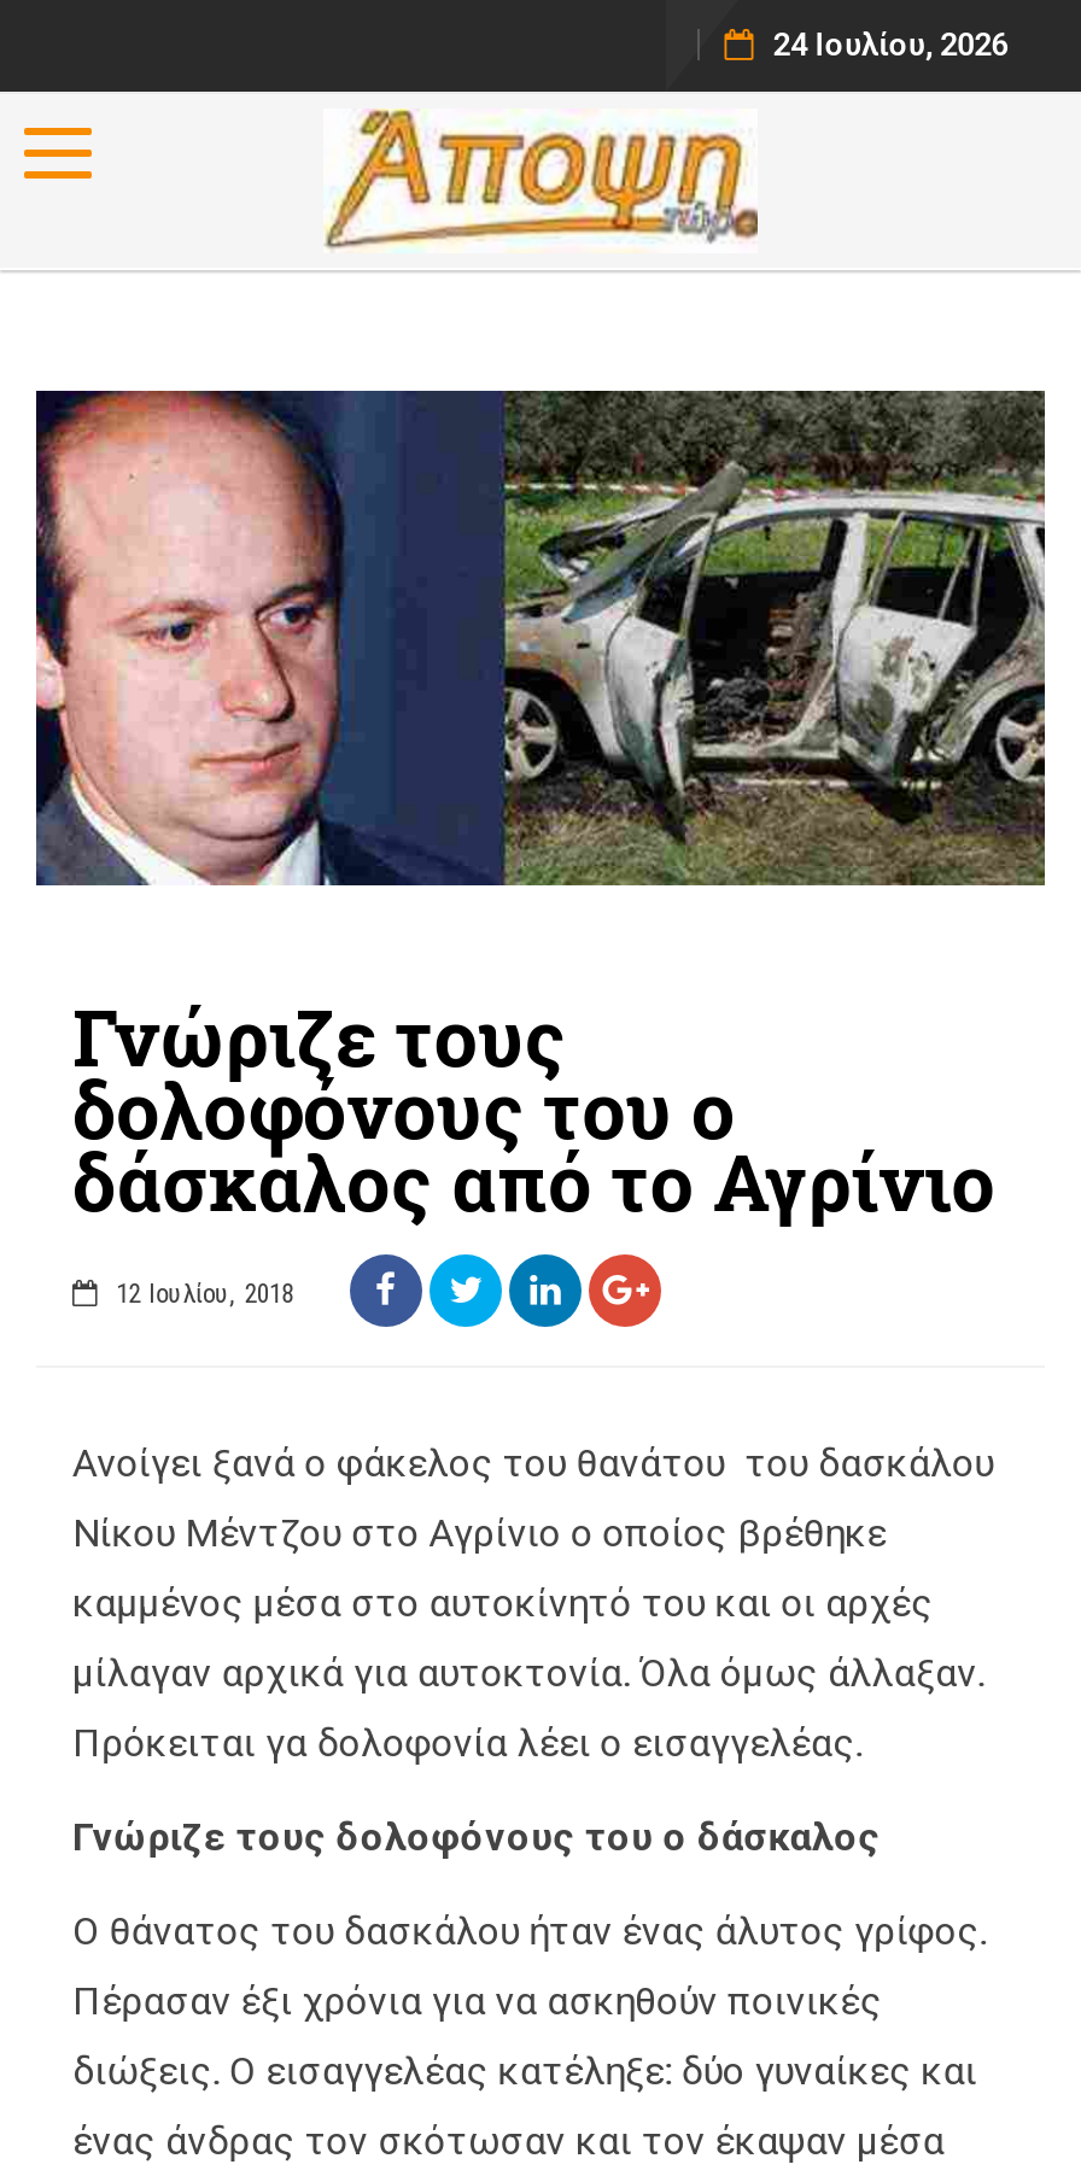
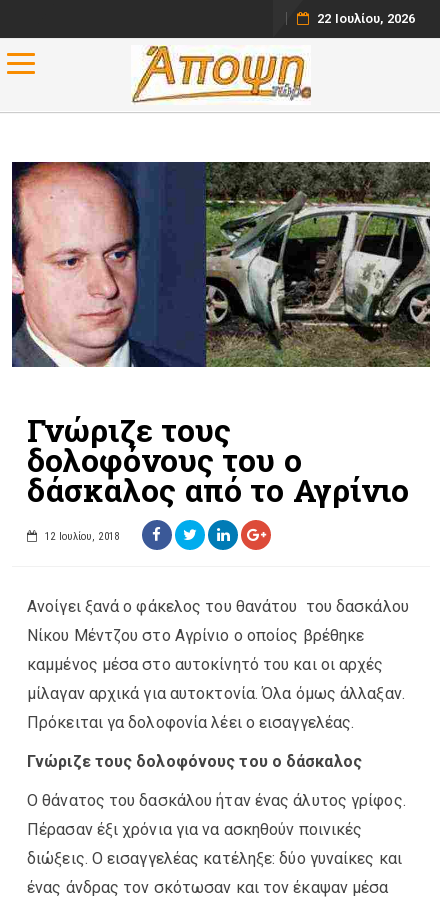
- 24 Ιουλίου, 2026
+ 22 Ιουλίου, 2026
